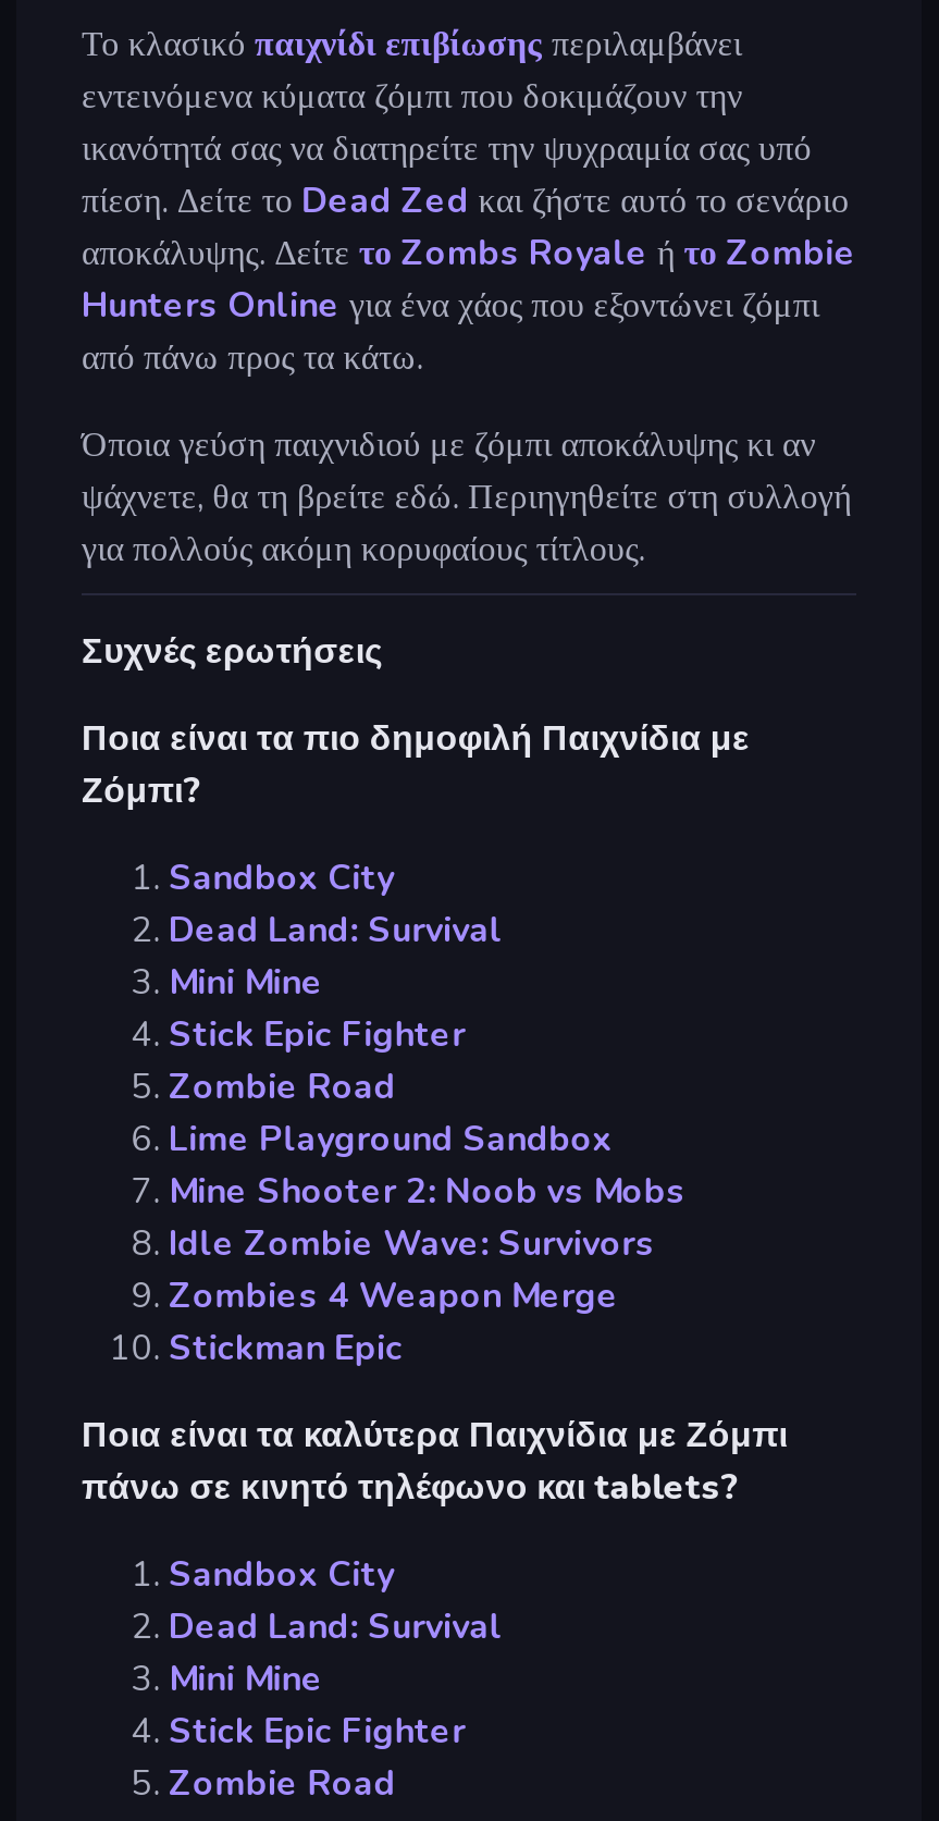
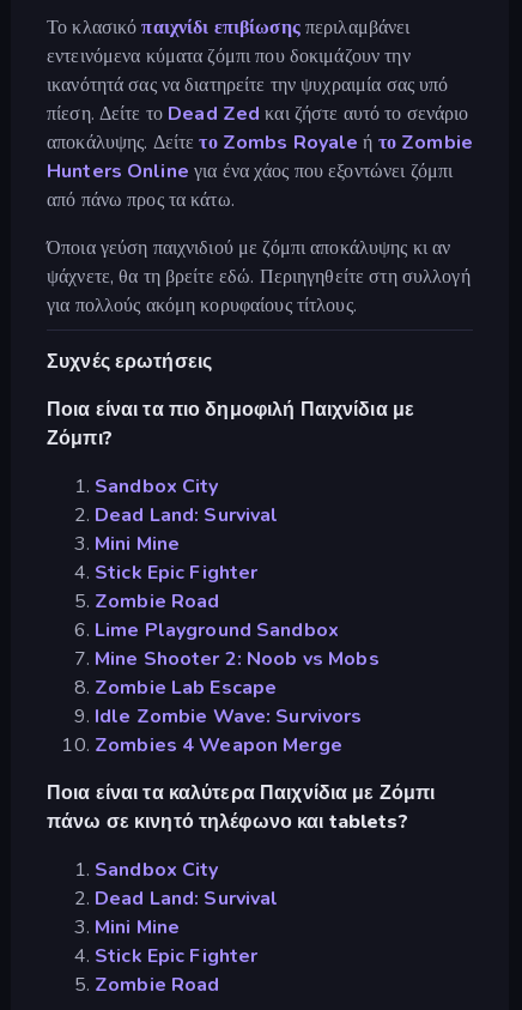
+ Zombie Lab Escape

moved down: Idle Zombie Wave: Survivors | Zombies 4 Weapon Merge

- Stickman Epic
